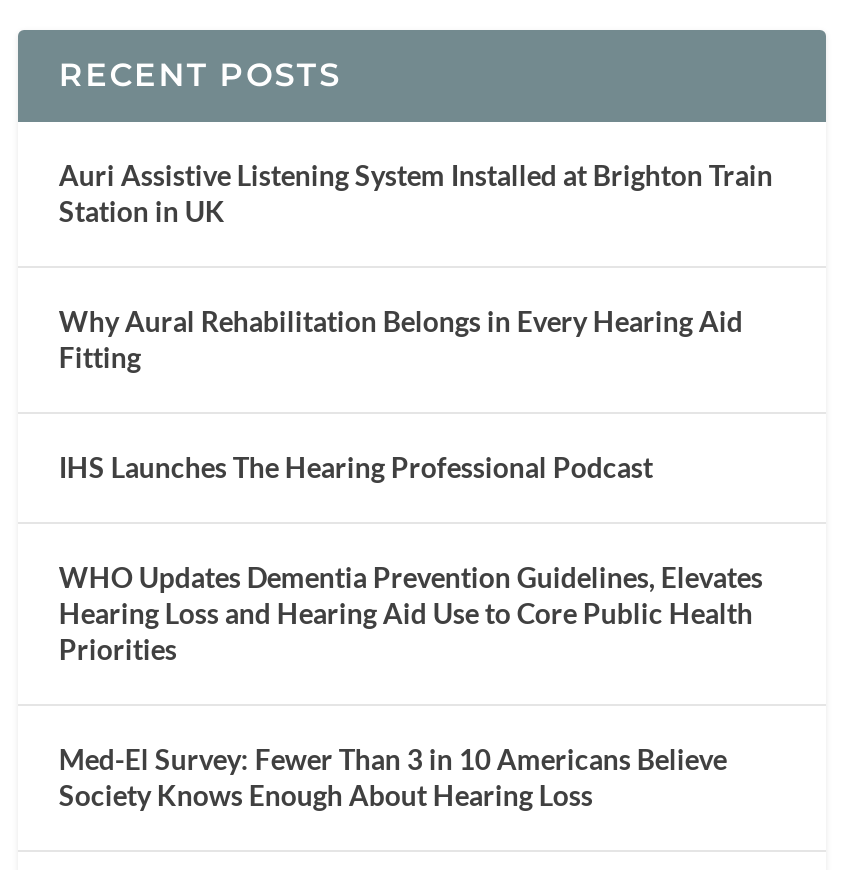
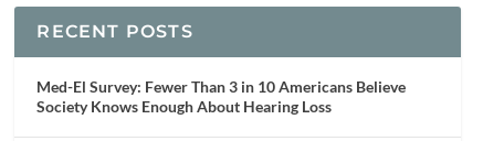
- Auri Assistive Listening System Installed at Brighton Train
- Station in UK
- Why Aural Rehabilitation Belongs in Every Hearing Aid
- Fitting
- IHS Launches The Hearing Professional Podcast
- WHO Updates Dementia Prevention Guidelines, Elevates
- Hearing Loss and Hearing Aid Use to Core Public Health
- Priorities
